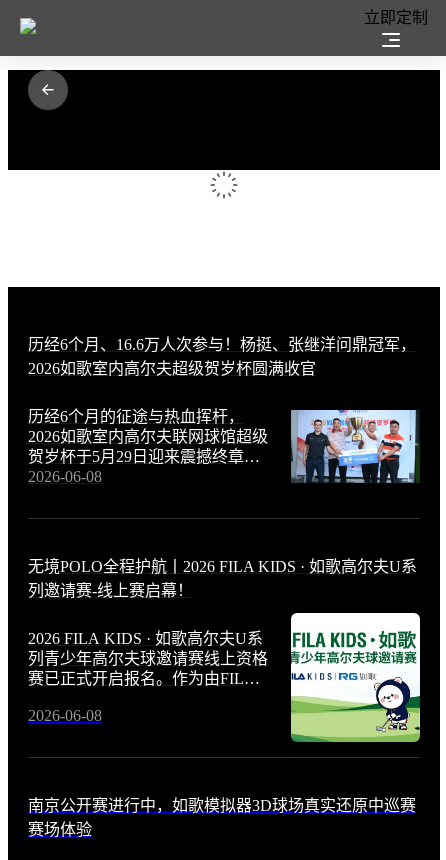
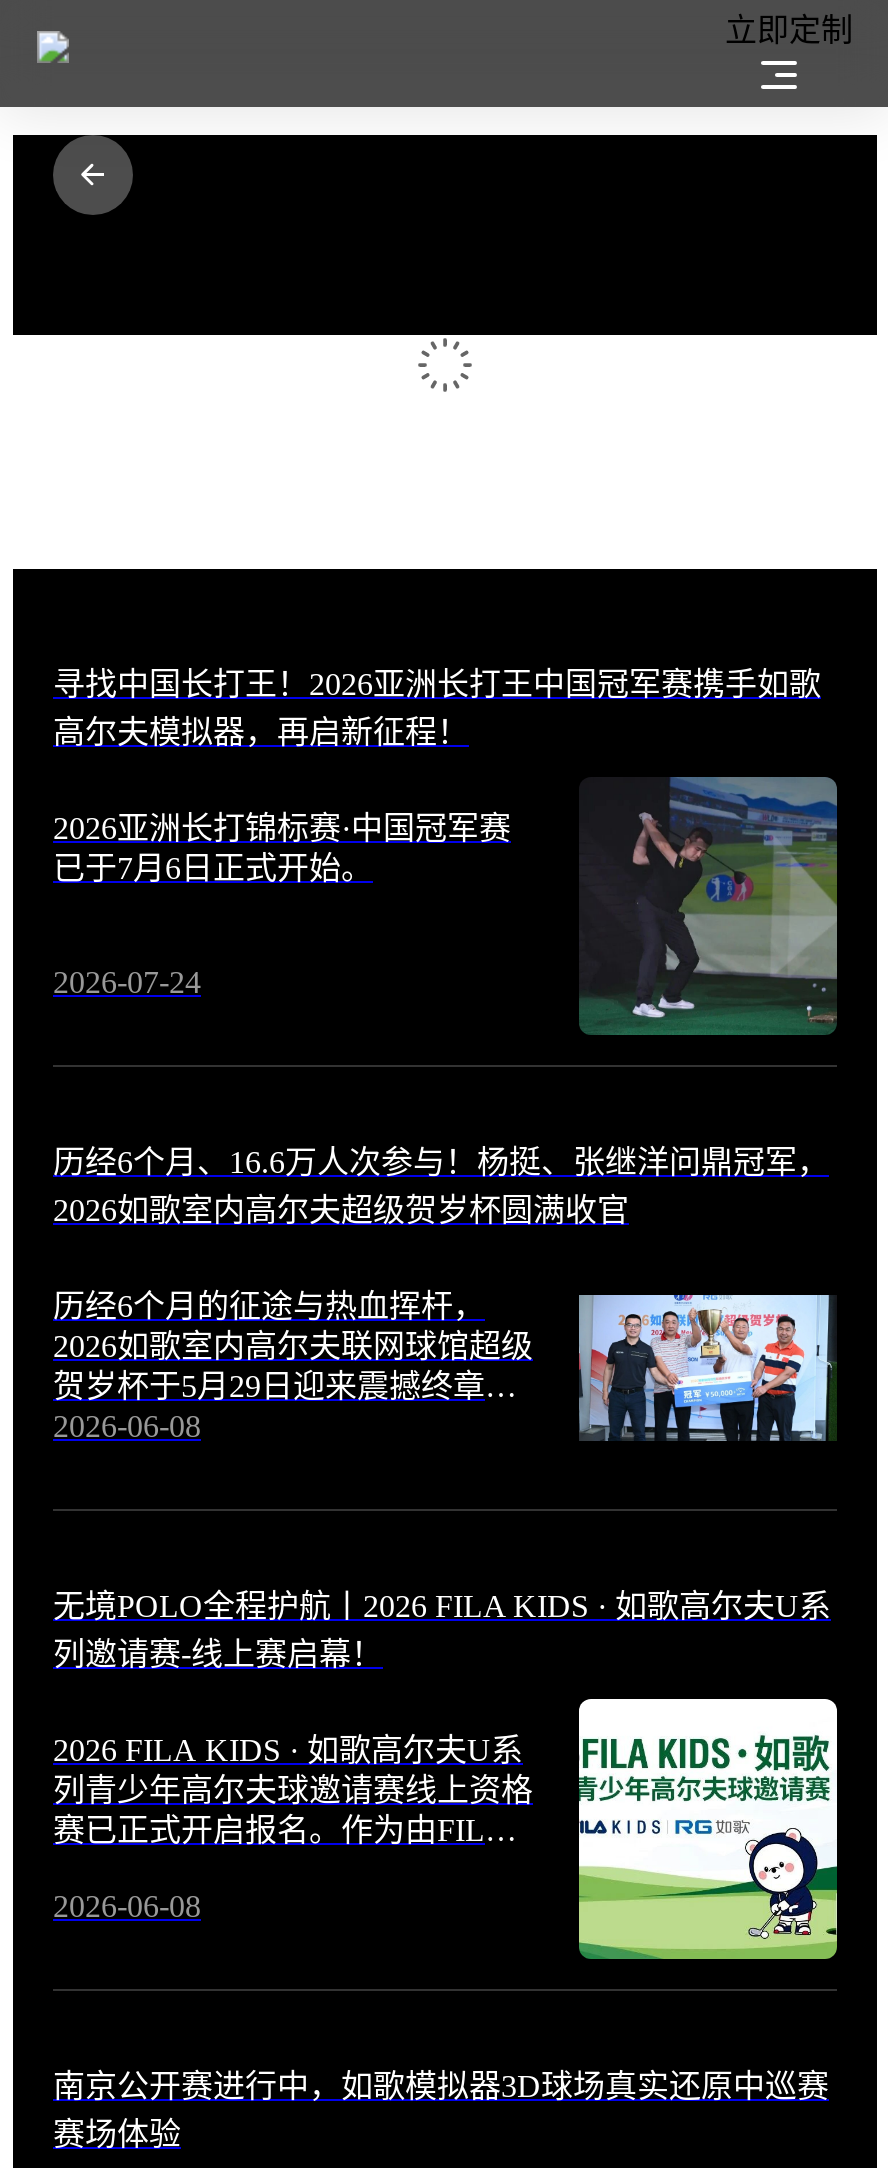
+ [image]
+ 寻找中国长打王！2026亚洲长打王中国冠军赛携手如歌
+ 高尔夫模拟器，再启新征程！
+ 2026亚洲长打锦标赛·中国冠军赛
+ 已于7月6日正式开始。
+ 2026-07-24
